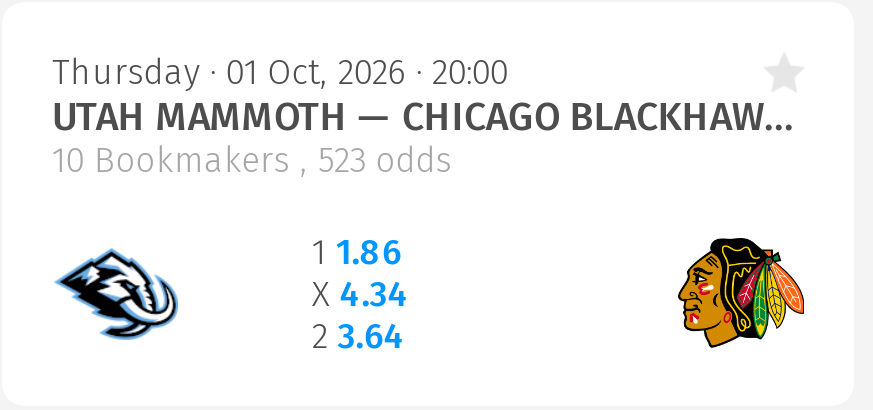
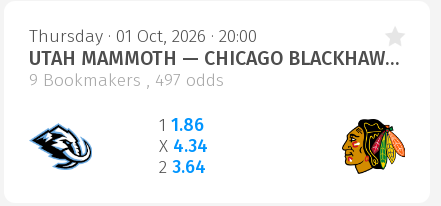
- 10 Bookmakers , 523 odds
+ 9 Bookmakers , 497 odds
